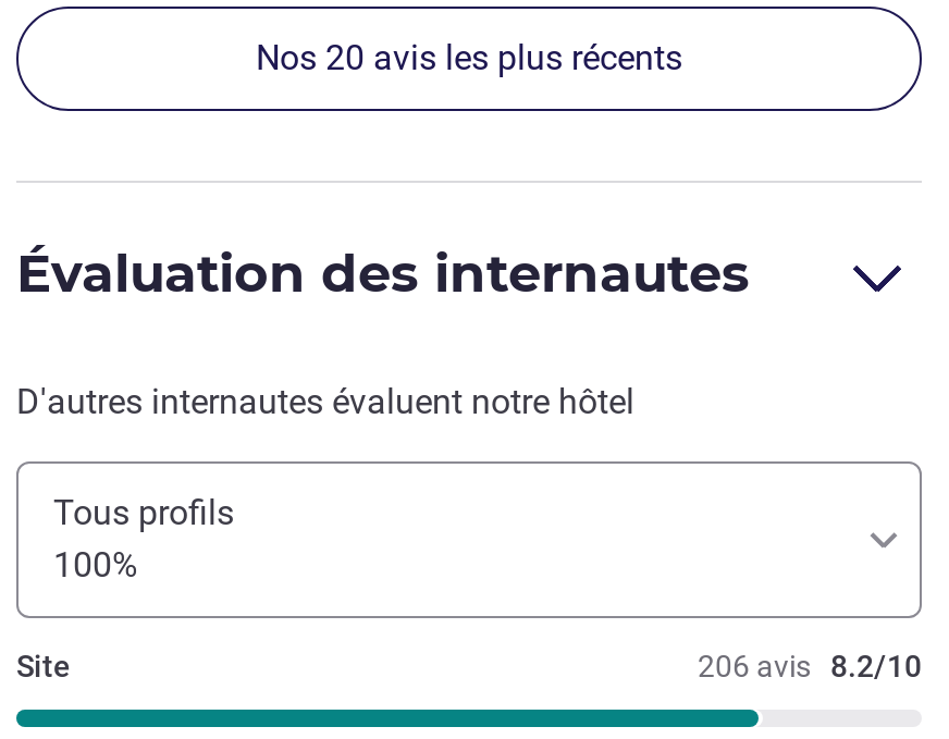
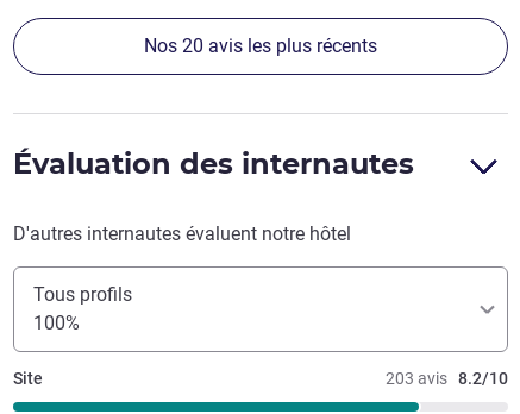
- 206 avis 8.2/10
+ 203 avis 8.2/10
